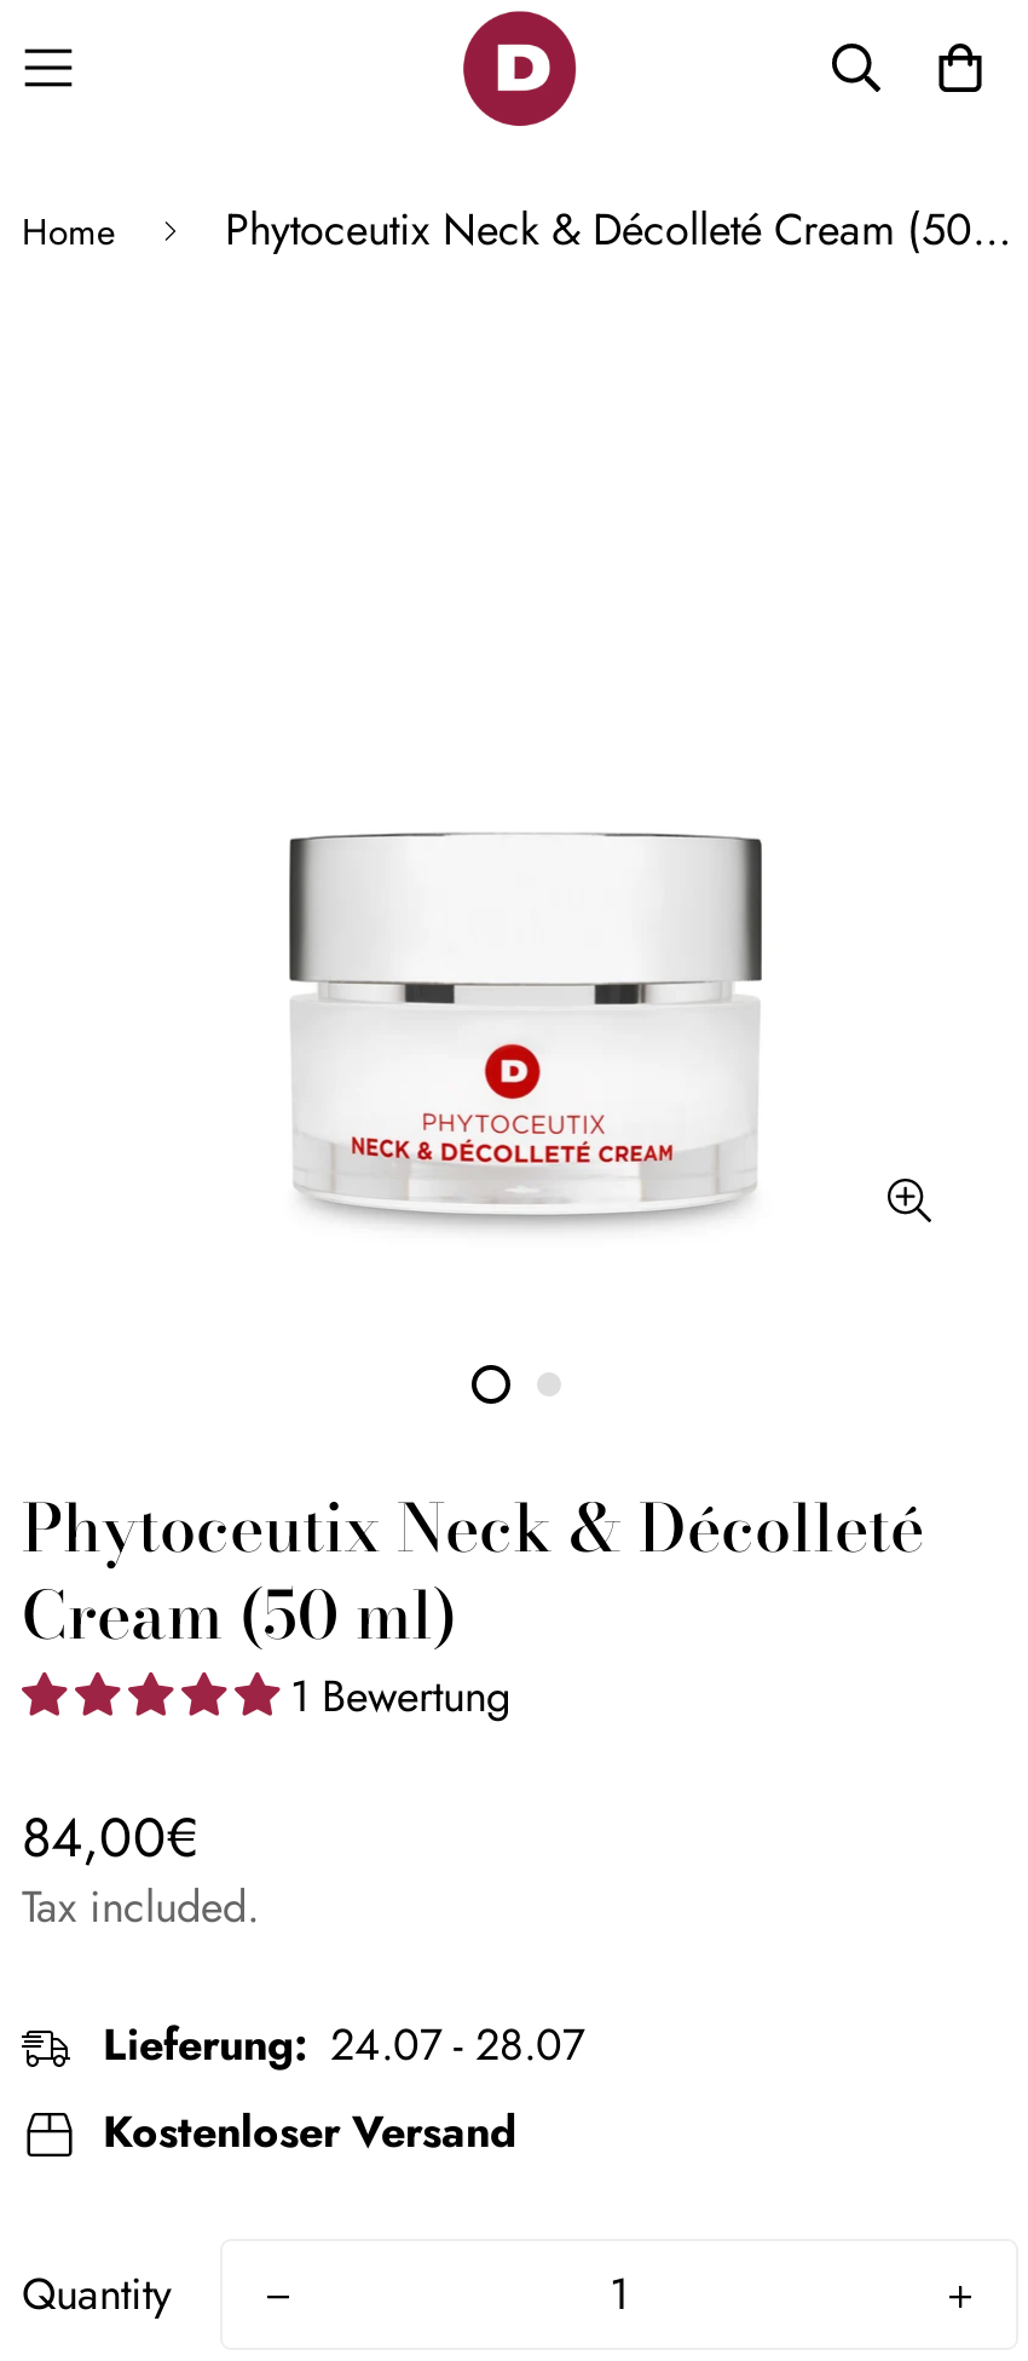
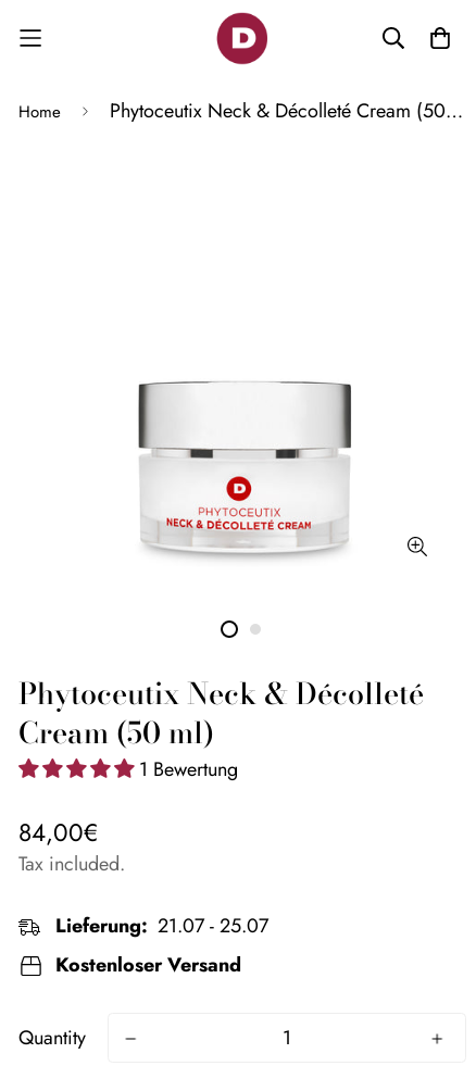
- Lieferung: 24.07 - 28.07
+ Lieferung: 21.07 - 25.07
